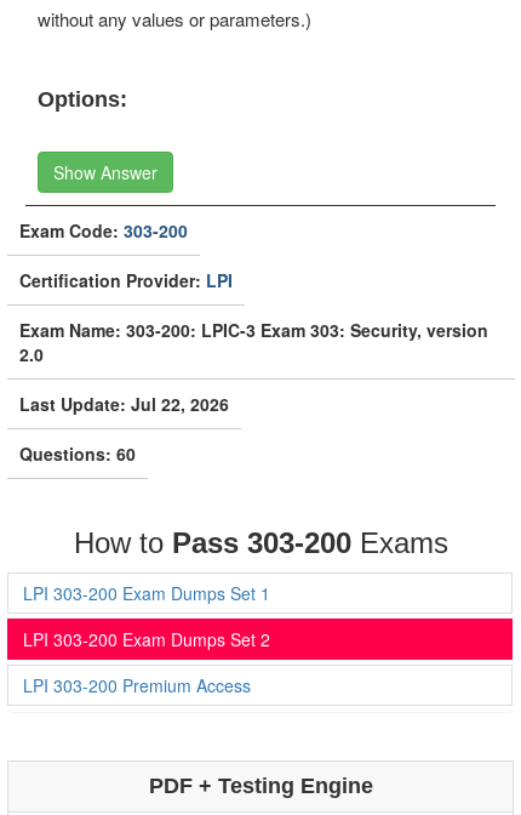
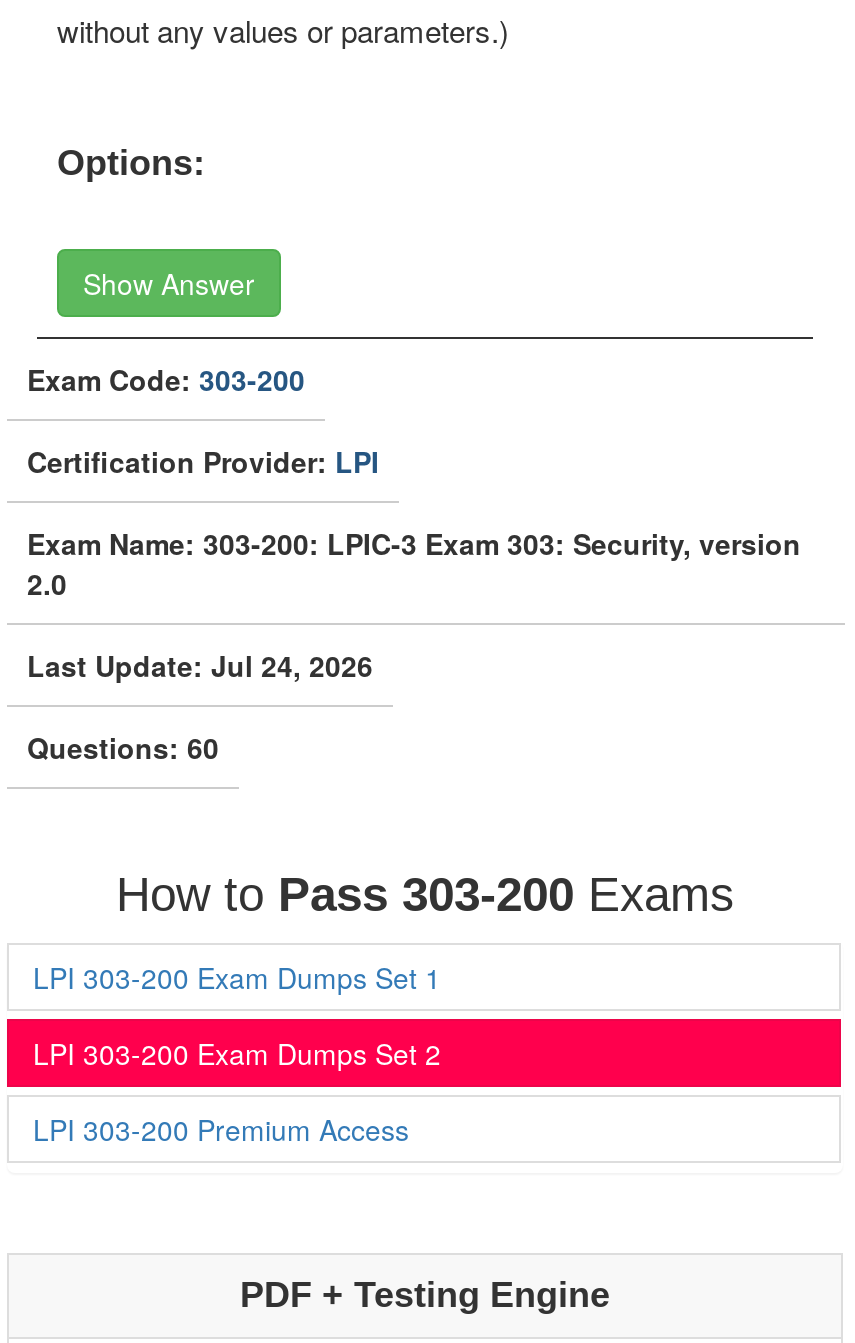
- Last Update: Jul 22, 2026
+ Last Update: Jul 24, 2026
